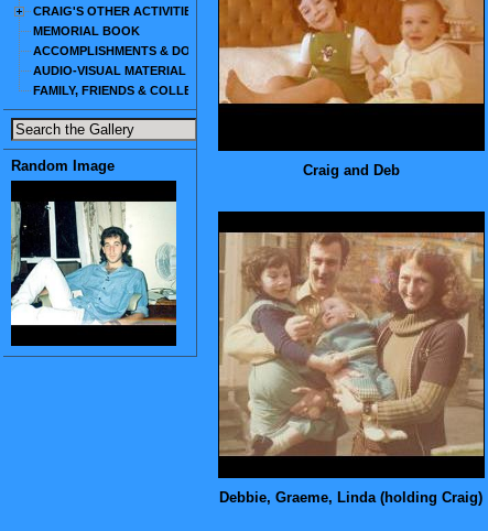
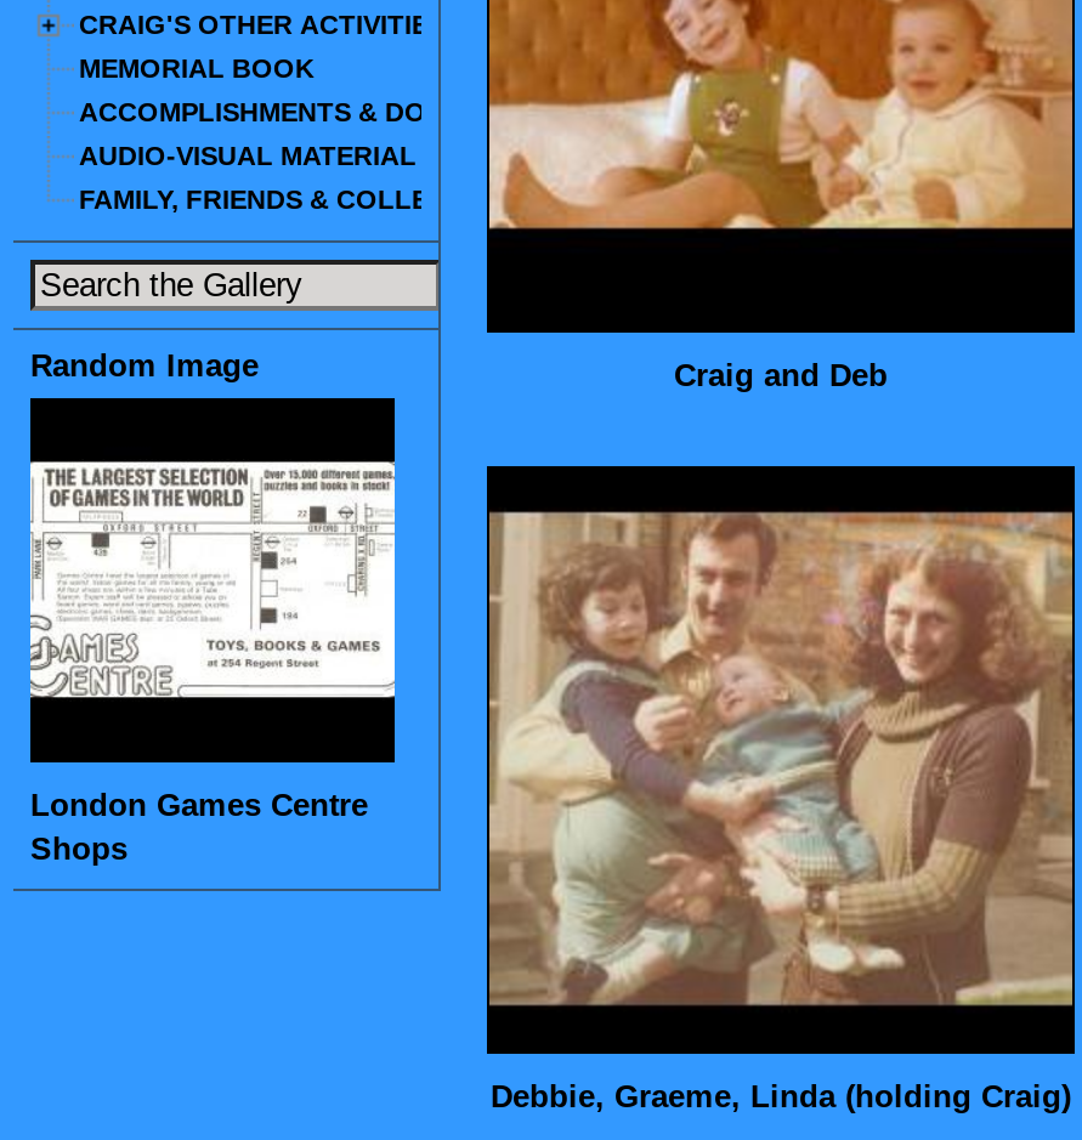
+ London Games Centre
+ Shops

- [image]
+ [image]
